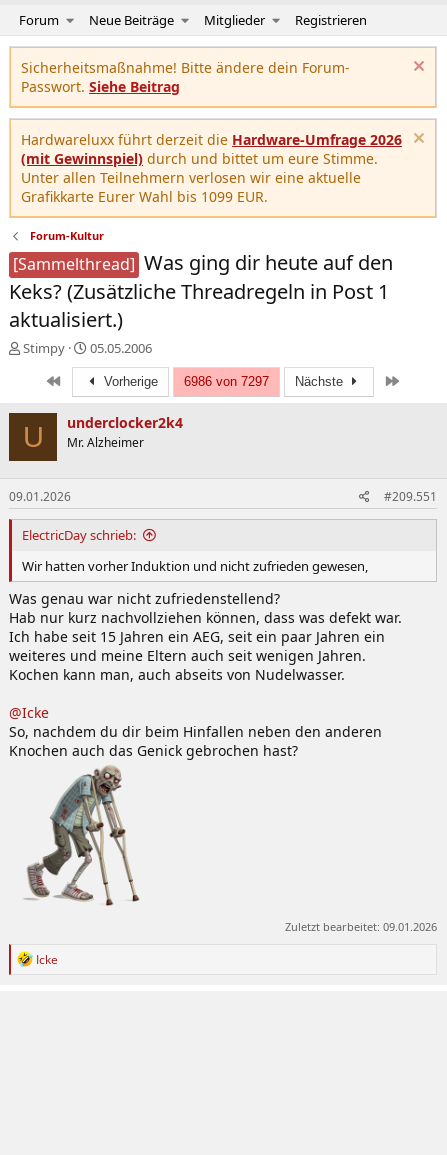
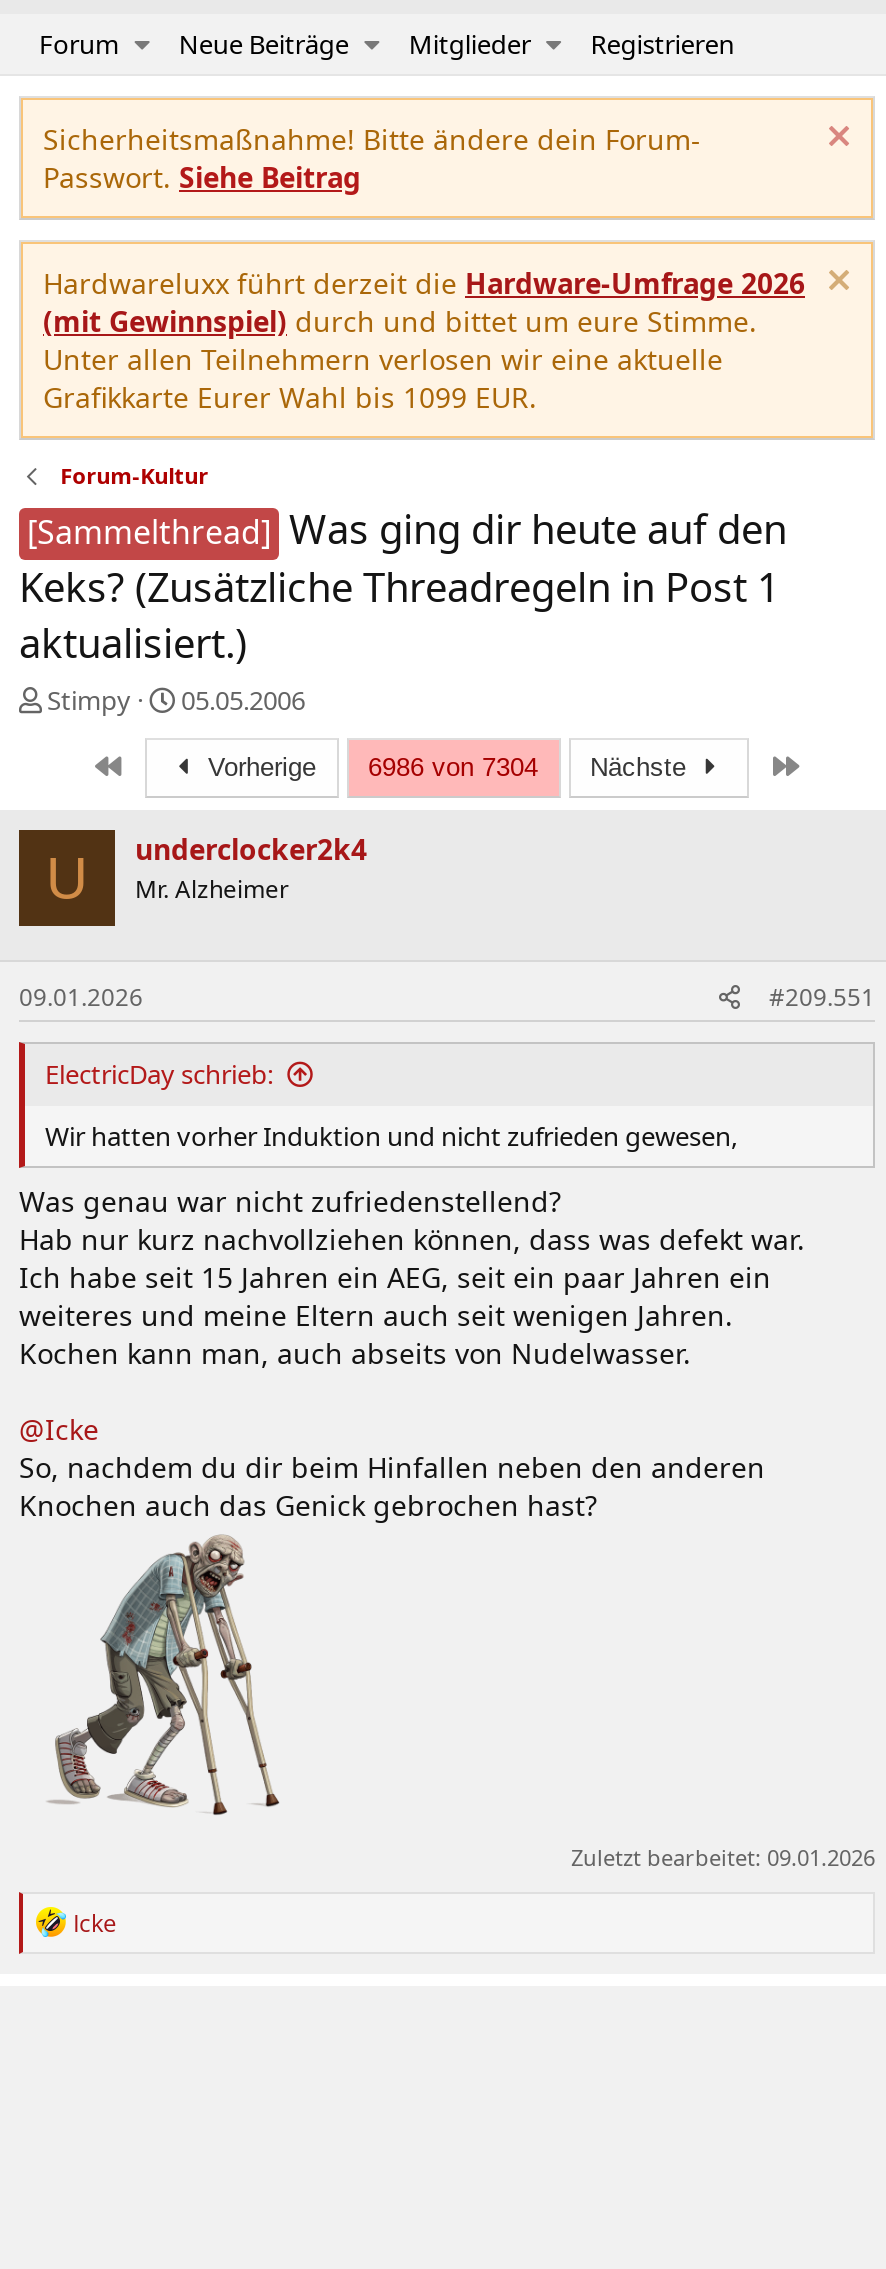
- 6986 von 7297
+ 6986 von 7304
